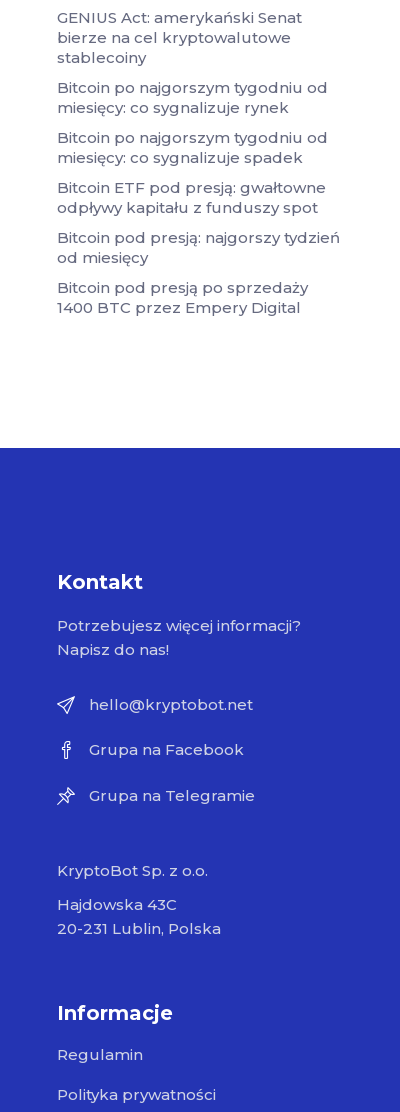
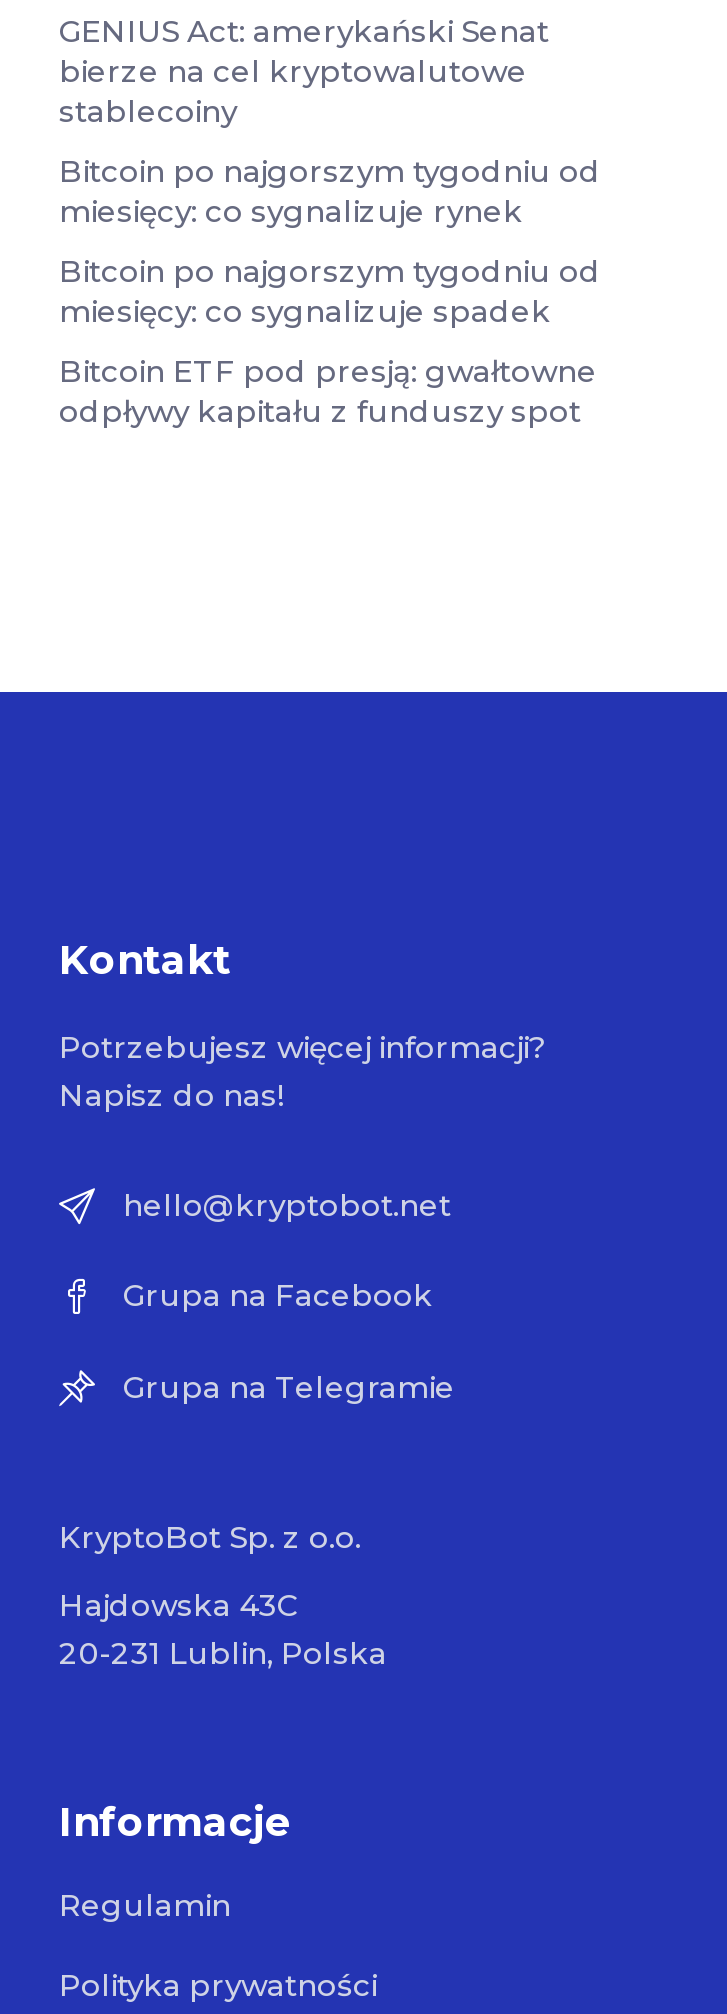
- Bitcoin pod presją: najgorszy tydzień
- od miesięcy
- Bitcoin pod presją po sprzedaży
- 1400 BTC przez Empery Digital
